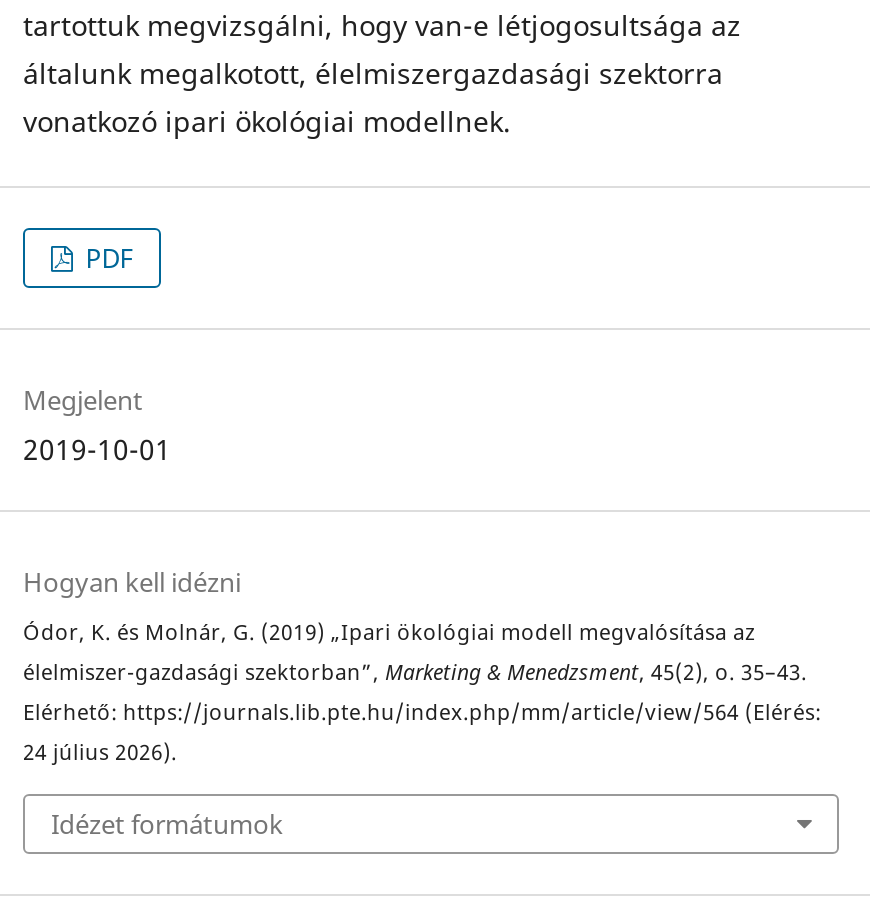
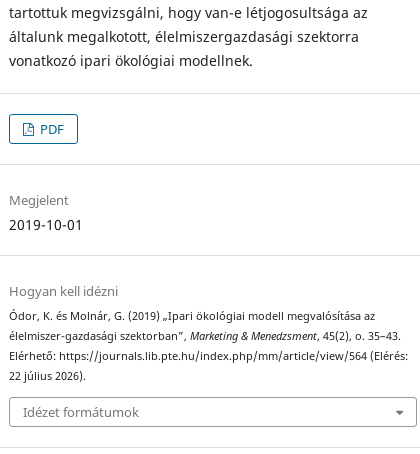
- 24 július 2026).
+ 22 július 2026).
